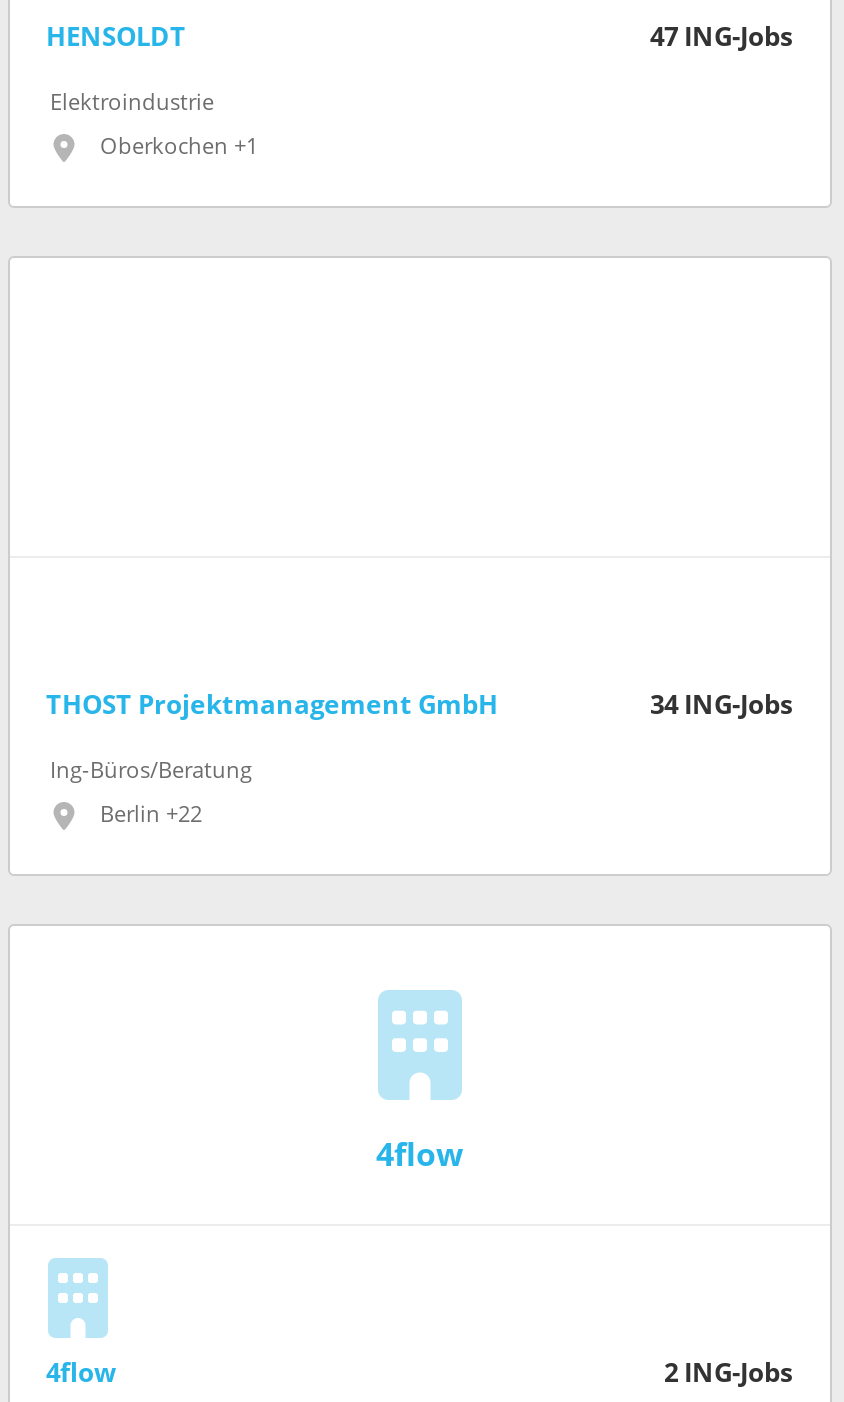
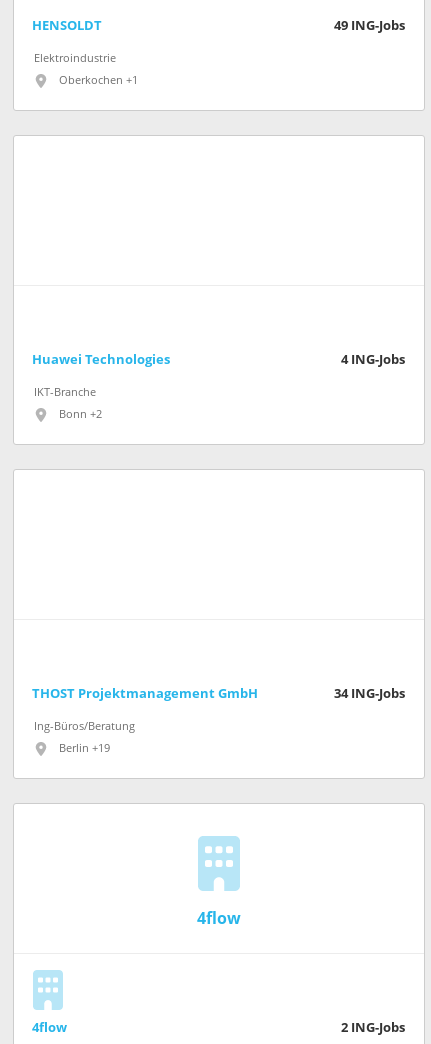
- 47 ING-Jobs
+ 49 ING-Jobs

+ Huawei Technologies
+ 4 ING-Jobs
+ IKT-Branche
+ Bonn +2

- Berlin +22
+ Berlin +19
